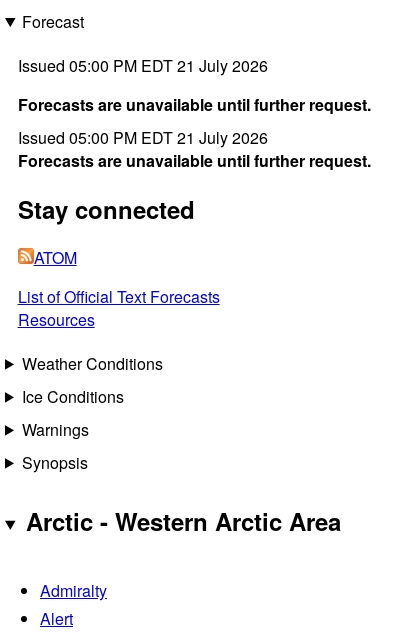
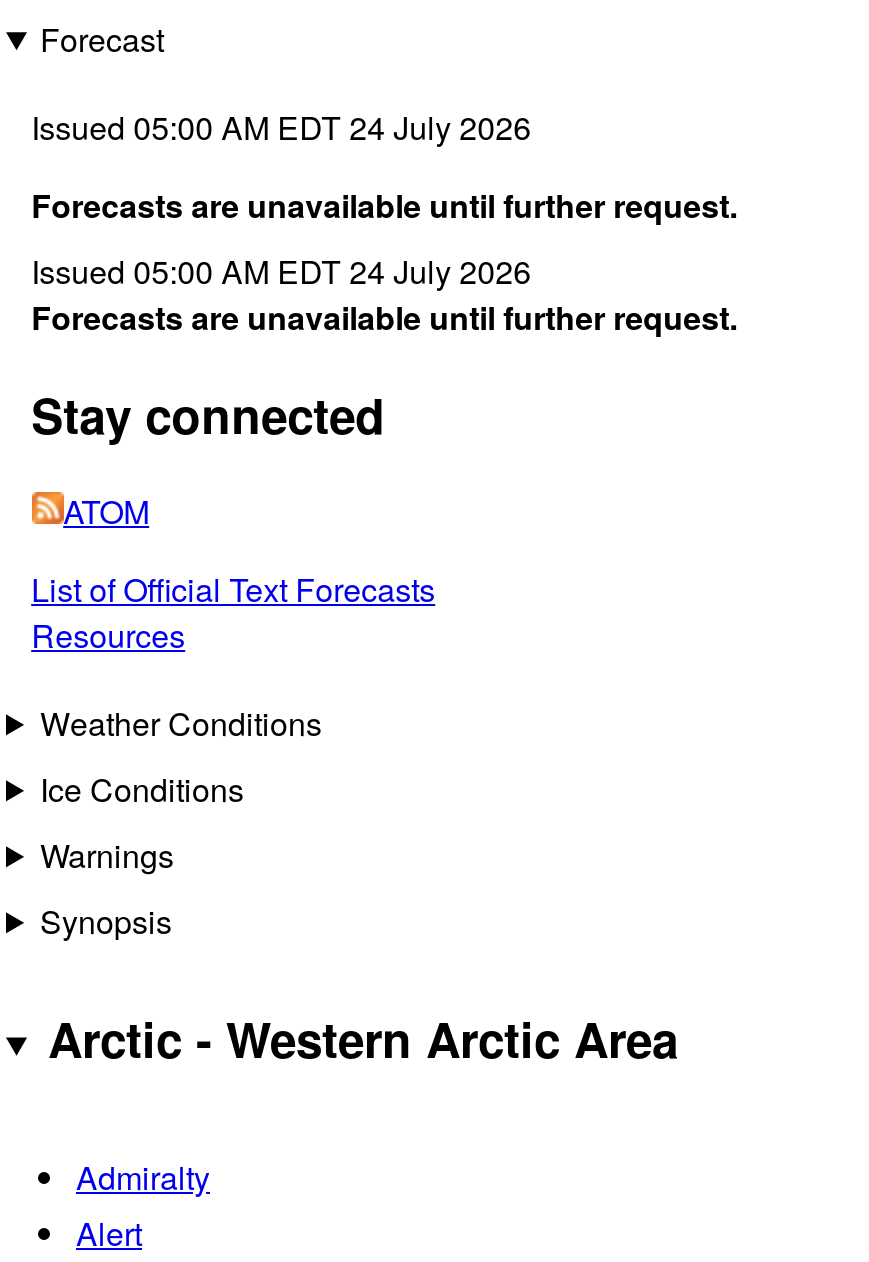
- Issued 05:00 PM EDT 21 July 2026
+ Issued 05:00 AM EDT 24 July 2026

- Issued 05:00 PM EDT 21 July 2026
+ Issued 05:00 AM EDT 24 July 2026
